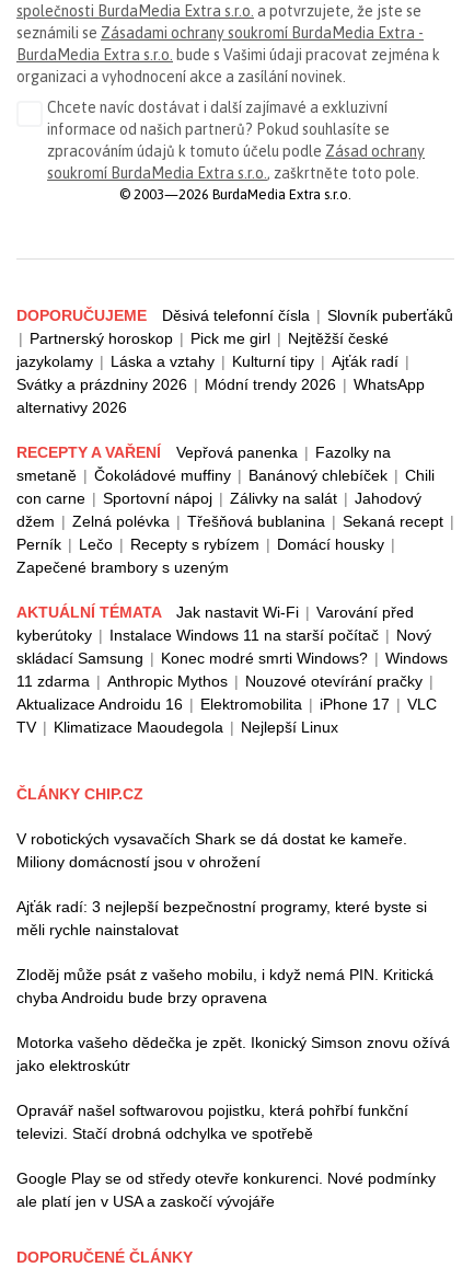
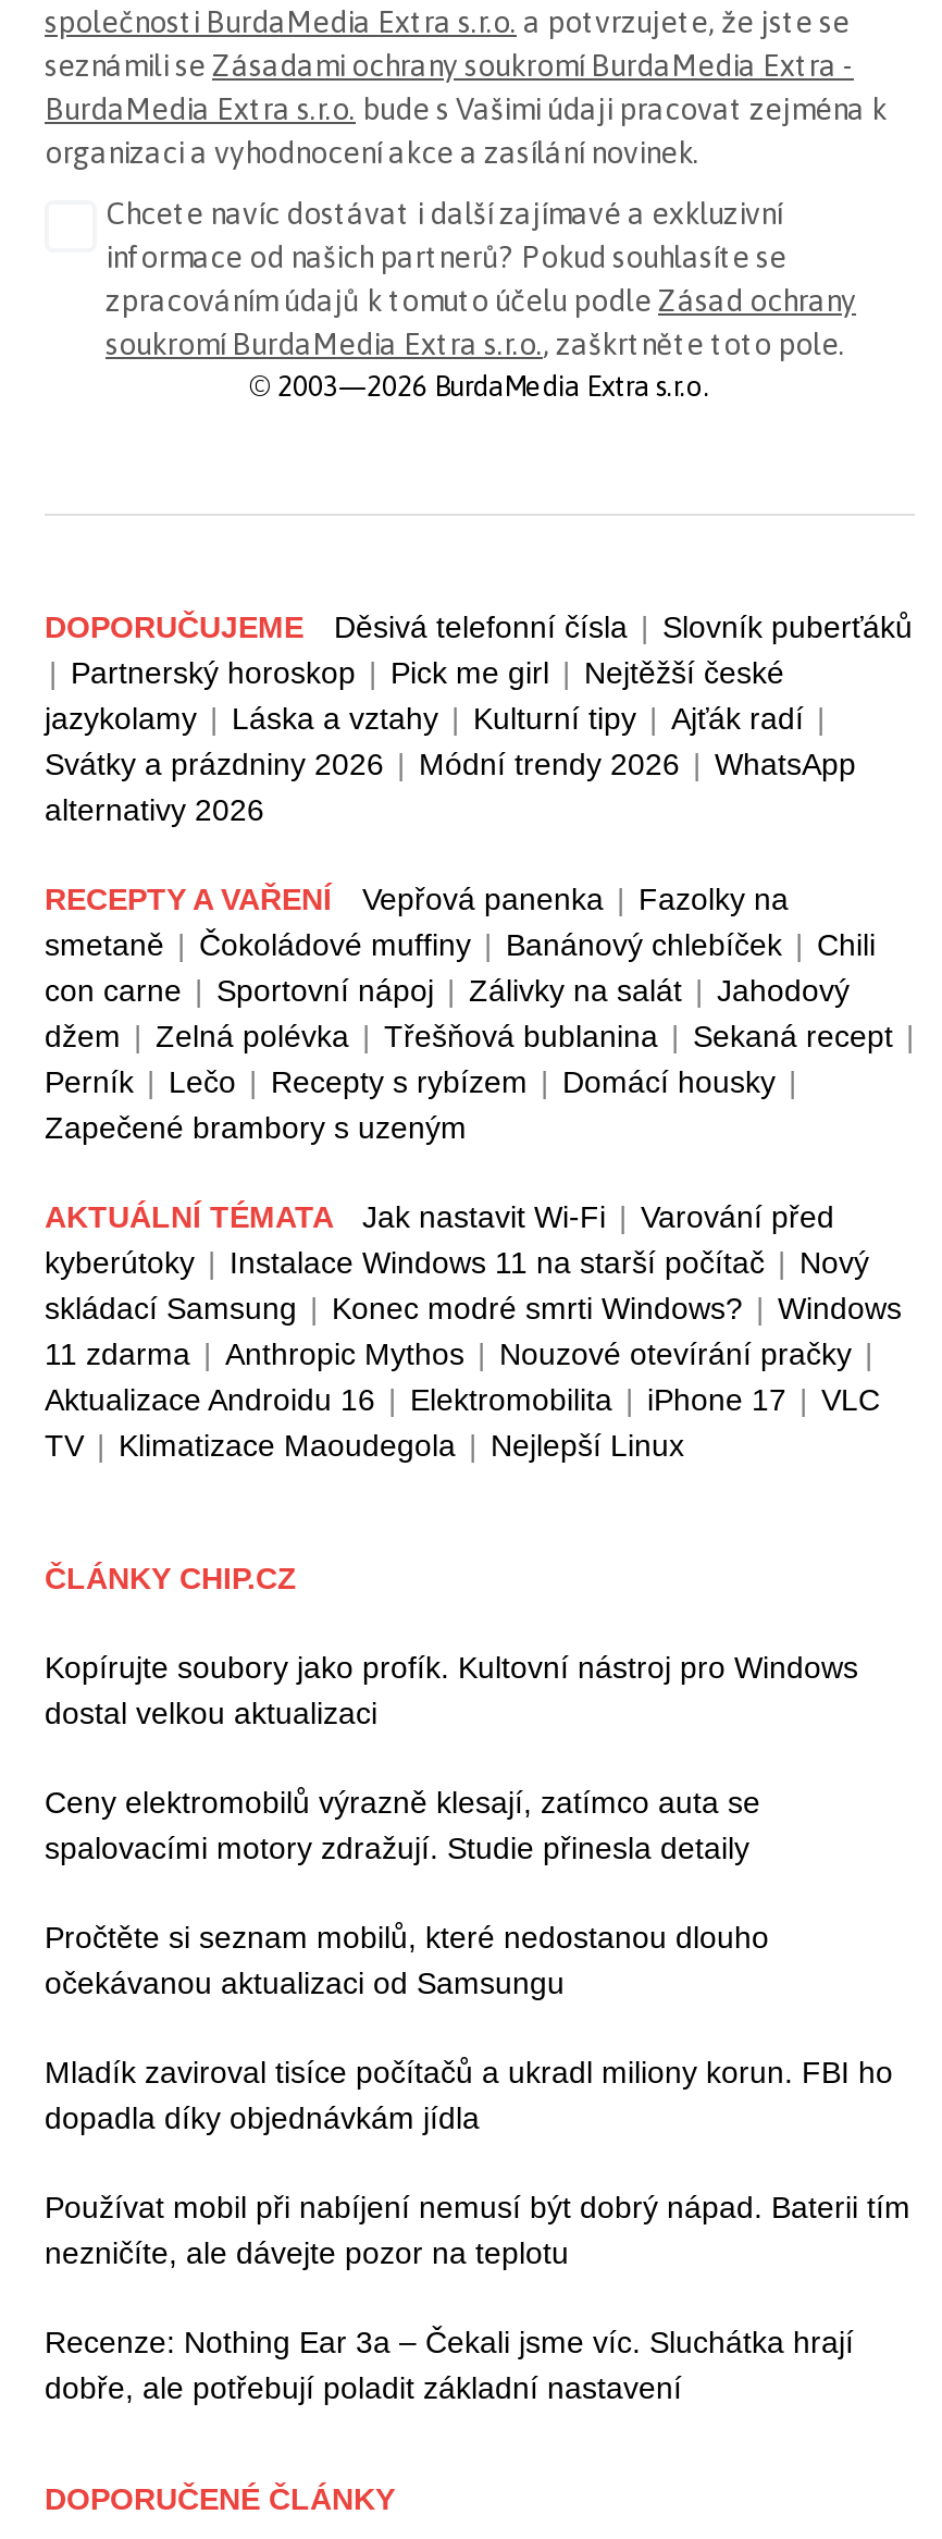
- V robotických vysavačích Shark se dá dostat ke kameře.
- Miliony domácností jsou v ohrožení
+ Kopírujte soubory jako profík. Kultovní nástroj pro Windows
+ dostal velkou aktualizaci

- Ajťák radí: 3 nejlepší bezpečnostní programy, které byste si
- měli rychle nainstalovat
+ Ceny elektromobilů výrazně klesají, zatímco auta se
+ spalovacími motory zdražují. Studie přinesla detaily

- Zloděj může psát z vašeho mobilu, i když nemá PIN. Kritická
- chyba Androidu bude brzy opravena
+ Pročtěte si seznam mobilů, které nedostanou dlouho
+ očekávanou aktualizaci od Samsungu

- Motorka vašeho dědečka je zpět. Ikonický Simson znovu ožívá
- jako elektroskútr
+ Mladík zaviroval tisíce počítačů a ukradl miliony korun. FBI ho
+ dopadla díky objednávkám jídla

- Opravář našel softwarovou pojistku, která pohřbí funkční
- televizi. Stačí drobná odchylka ve spotřebě
+ Používat mobil při nabíjení nemusí být dobrý nápad. Baterii tím
+ nezničíte, ale dávejte pozor na teplotu

- Google Play se od středy otevře konkurenci. Nové podmínky
- ale platí jen v USA a zaskočí vývojáře
+ Recenze: Nothing Ear 3a – Čekali jsme víc. Sluchátka hrají
+ dobře, ale potřebují poladit základní nastavení
